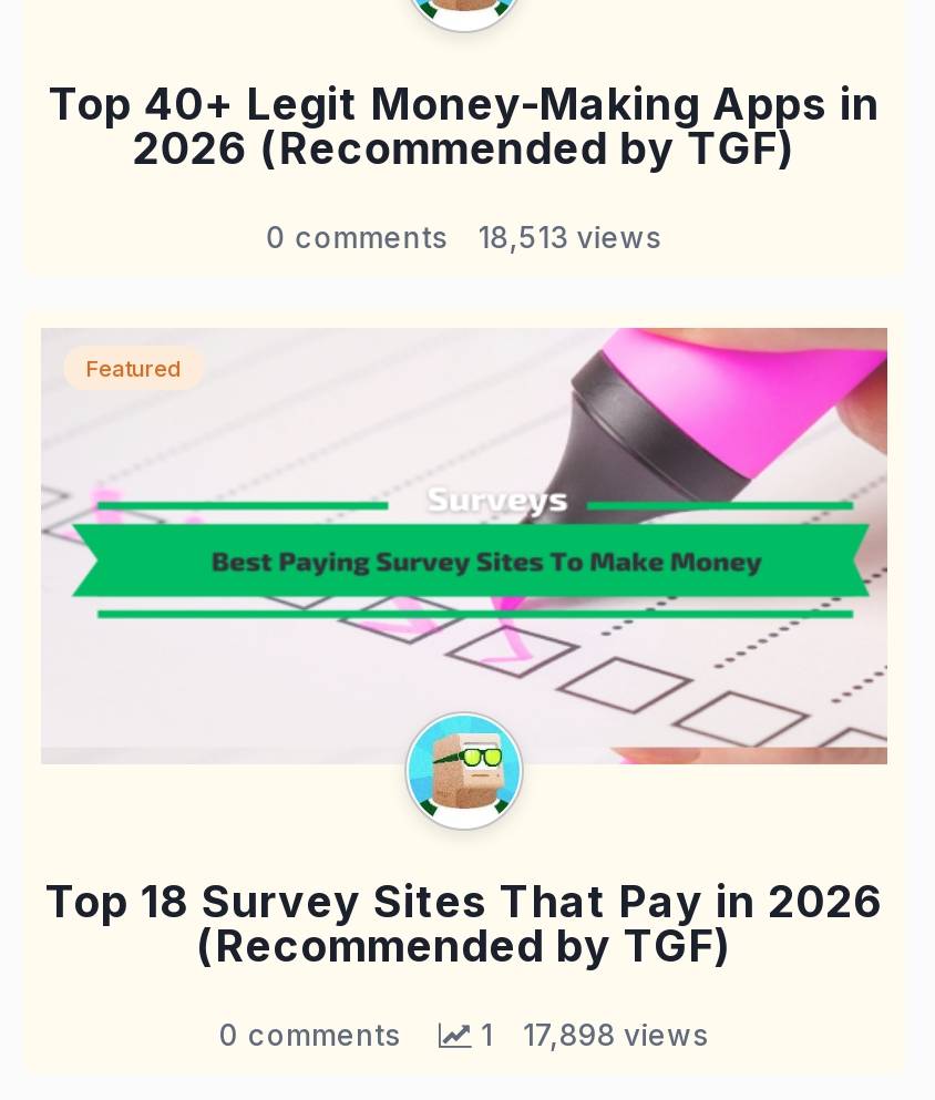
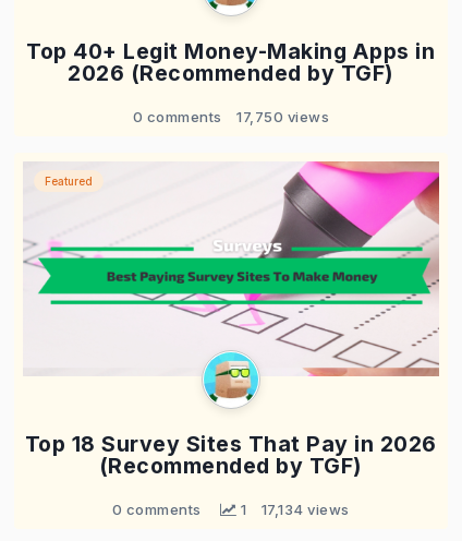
- 0 comments 18,513 views
+ 0 comments 17,750 views

- 1 17,898 views
+ 1 17,134 views
